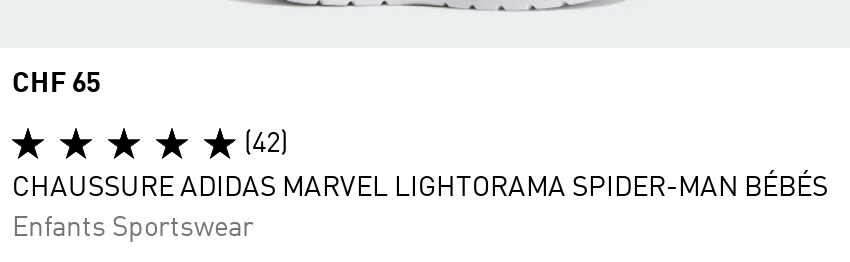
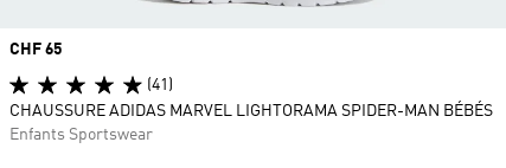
- (42)
+ (41)
